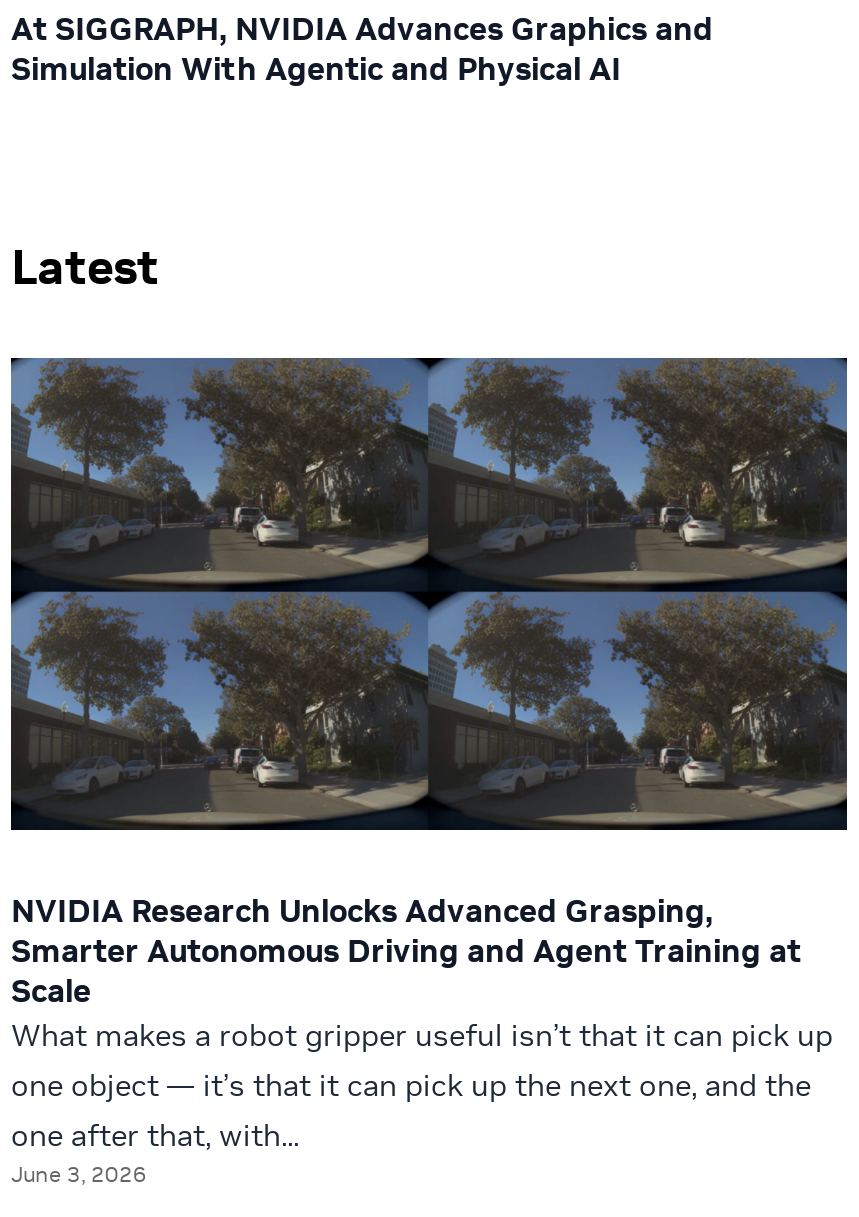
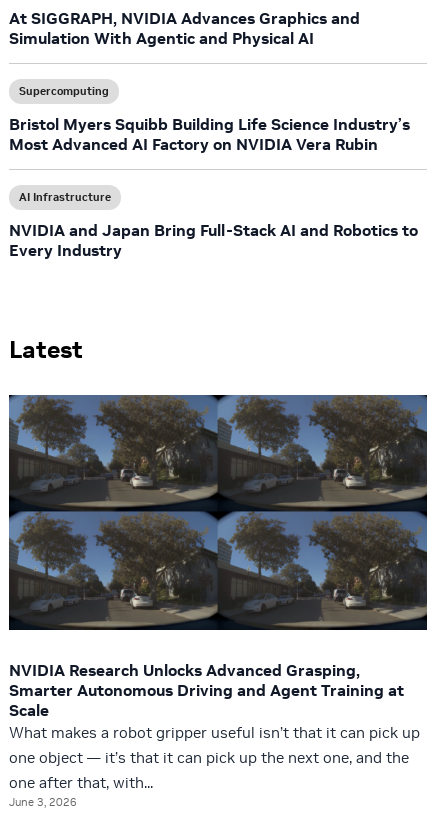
+ Supercomputing
+ Bristol Myers Squibb Building Life Science Industry’s
+ Most Advanced AI Factory on NVIDIA Vera Rubin
+ AI Infrastructure
+ NVIDIA and Japan Bring Full-Stack AI and Robotics to
+ Every Industry
